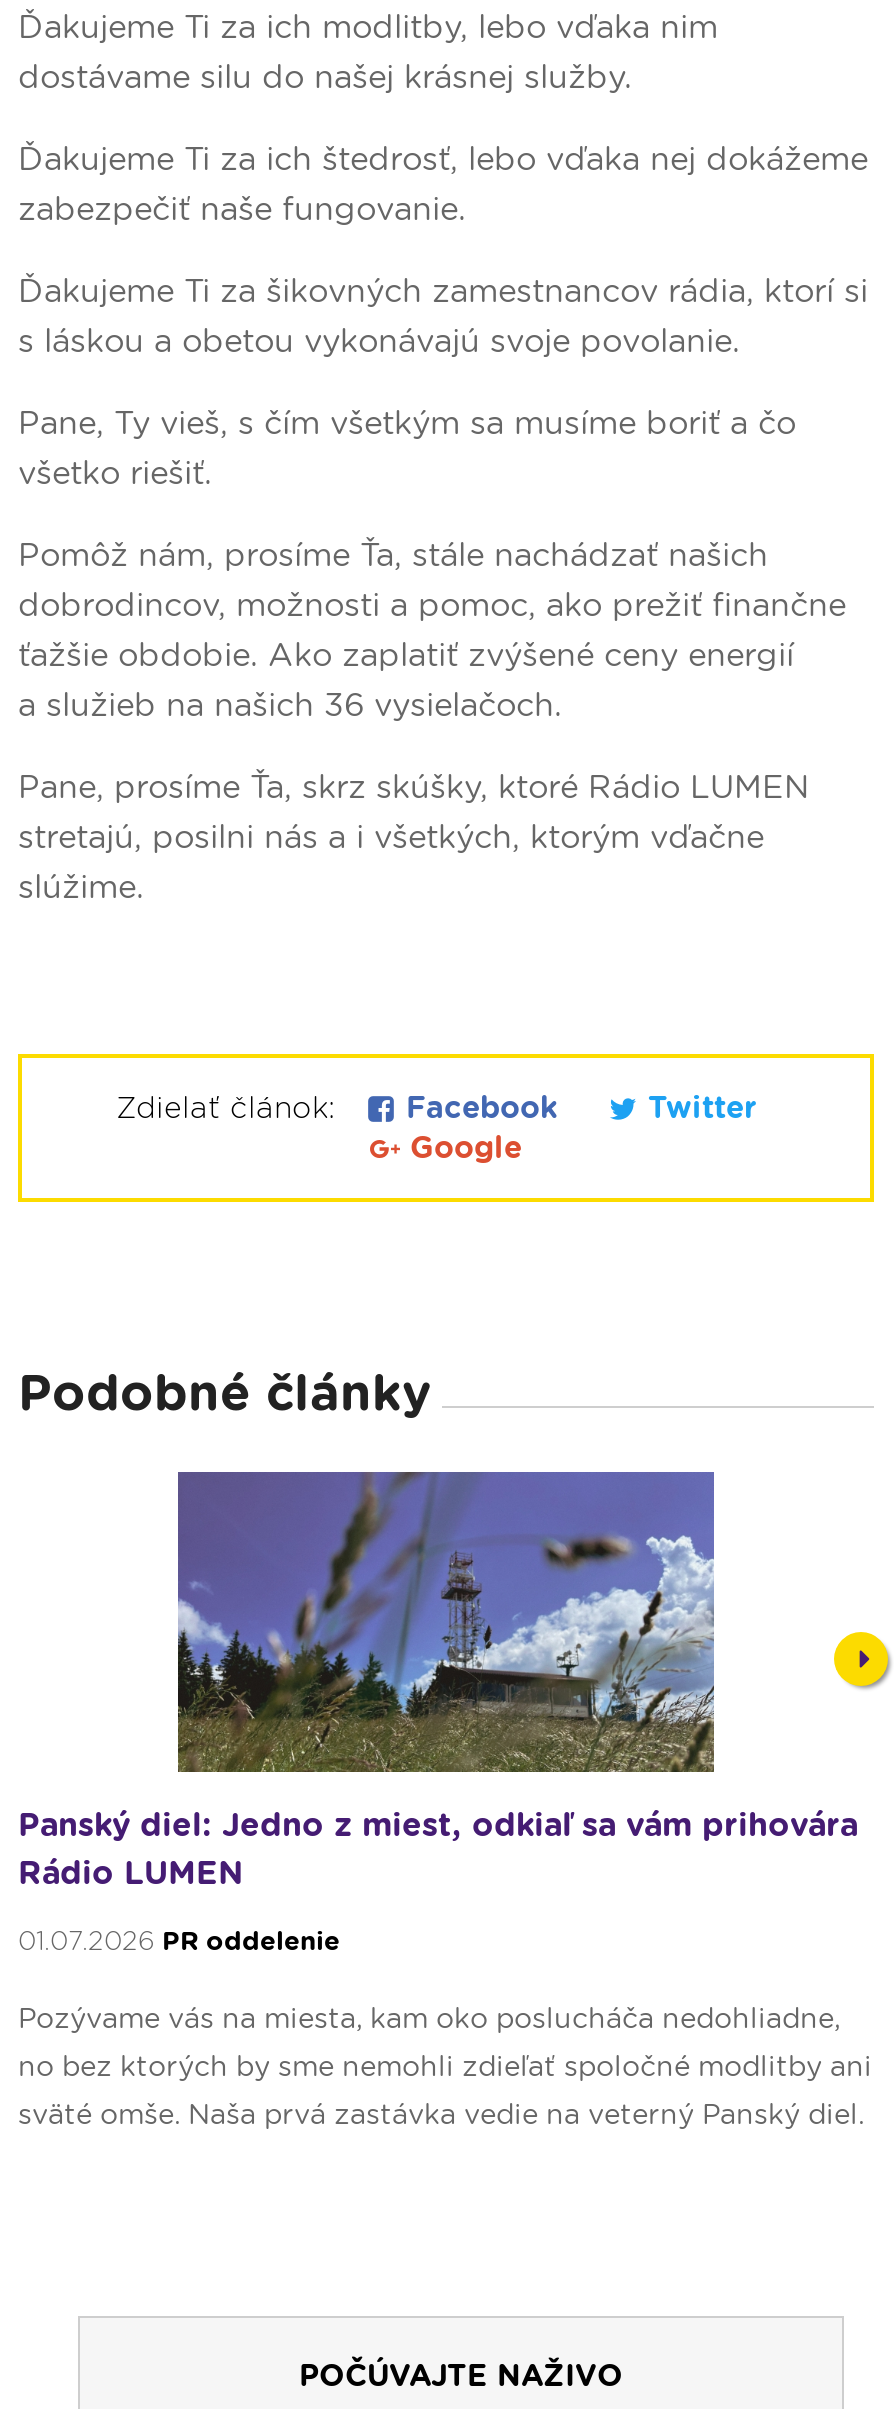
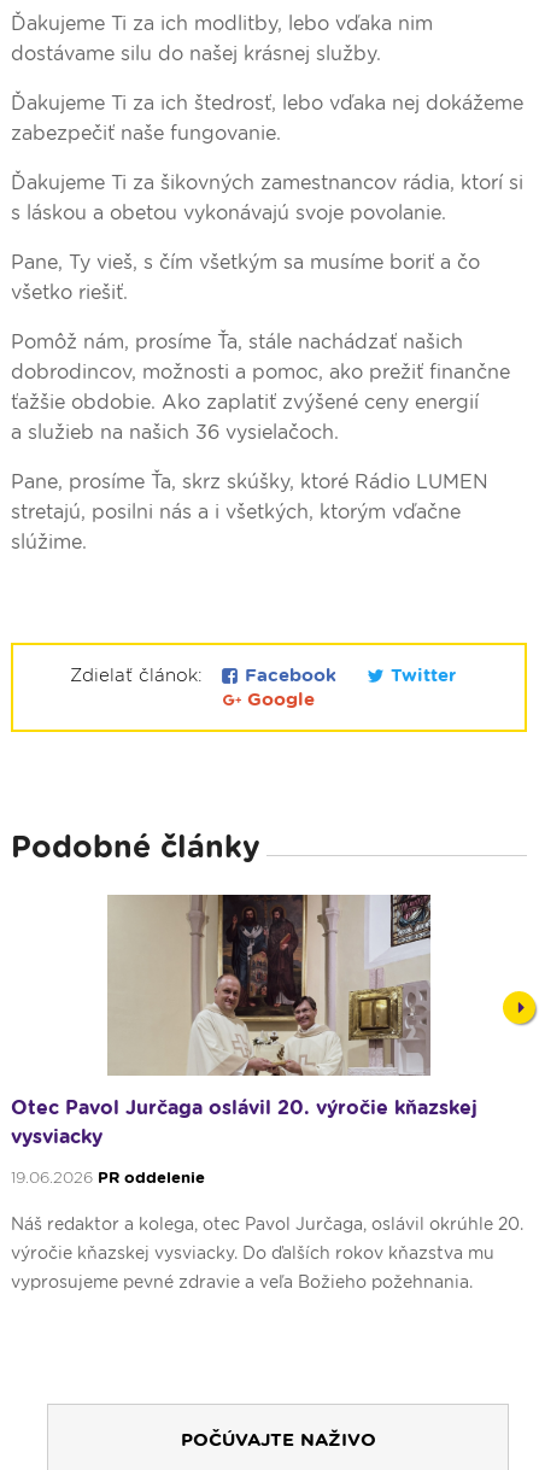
- [image]
- Panský diel: Jedno z miest, odkiaľ sa vám prihovára
- Rádio LUMEN
+ [image]
+ Otec Pavol Jurčaga oslávil 20. výročie kňazskej
+ vysviacky

- 01.07.2026 PR oddelenie
+ 19.06.2026 PR oddelenie

- Pozývame vás na miesta, kam oko poslucháča nedohliadne,
+ Náš redaktor a kolega, otec Pavol Jurčaga, oslávil okrúhle 20.

- no bez ktorých by sme nemohli zdieľať spoločné modlitby ani
+ výročie kňazskej vysviacky. Do ďalších rokov kňazstva mu

- sväté omše. Naša prvá zastávka vedie na veterný Panský diel.
+ vyprosujeme pevné zdravie a veľa Božieho požehnania.
